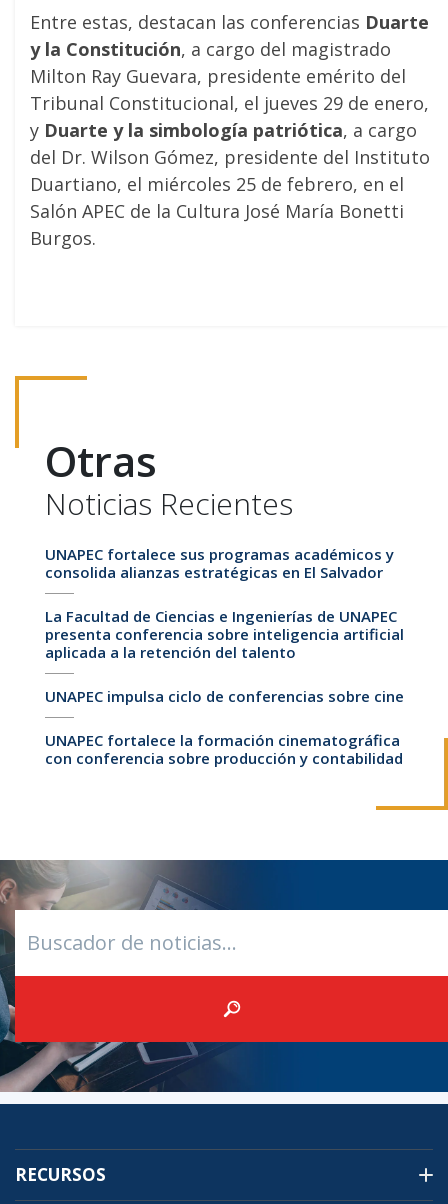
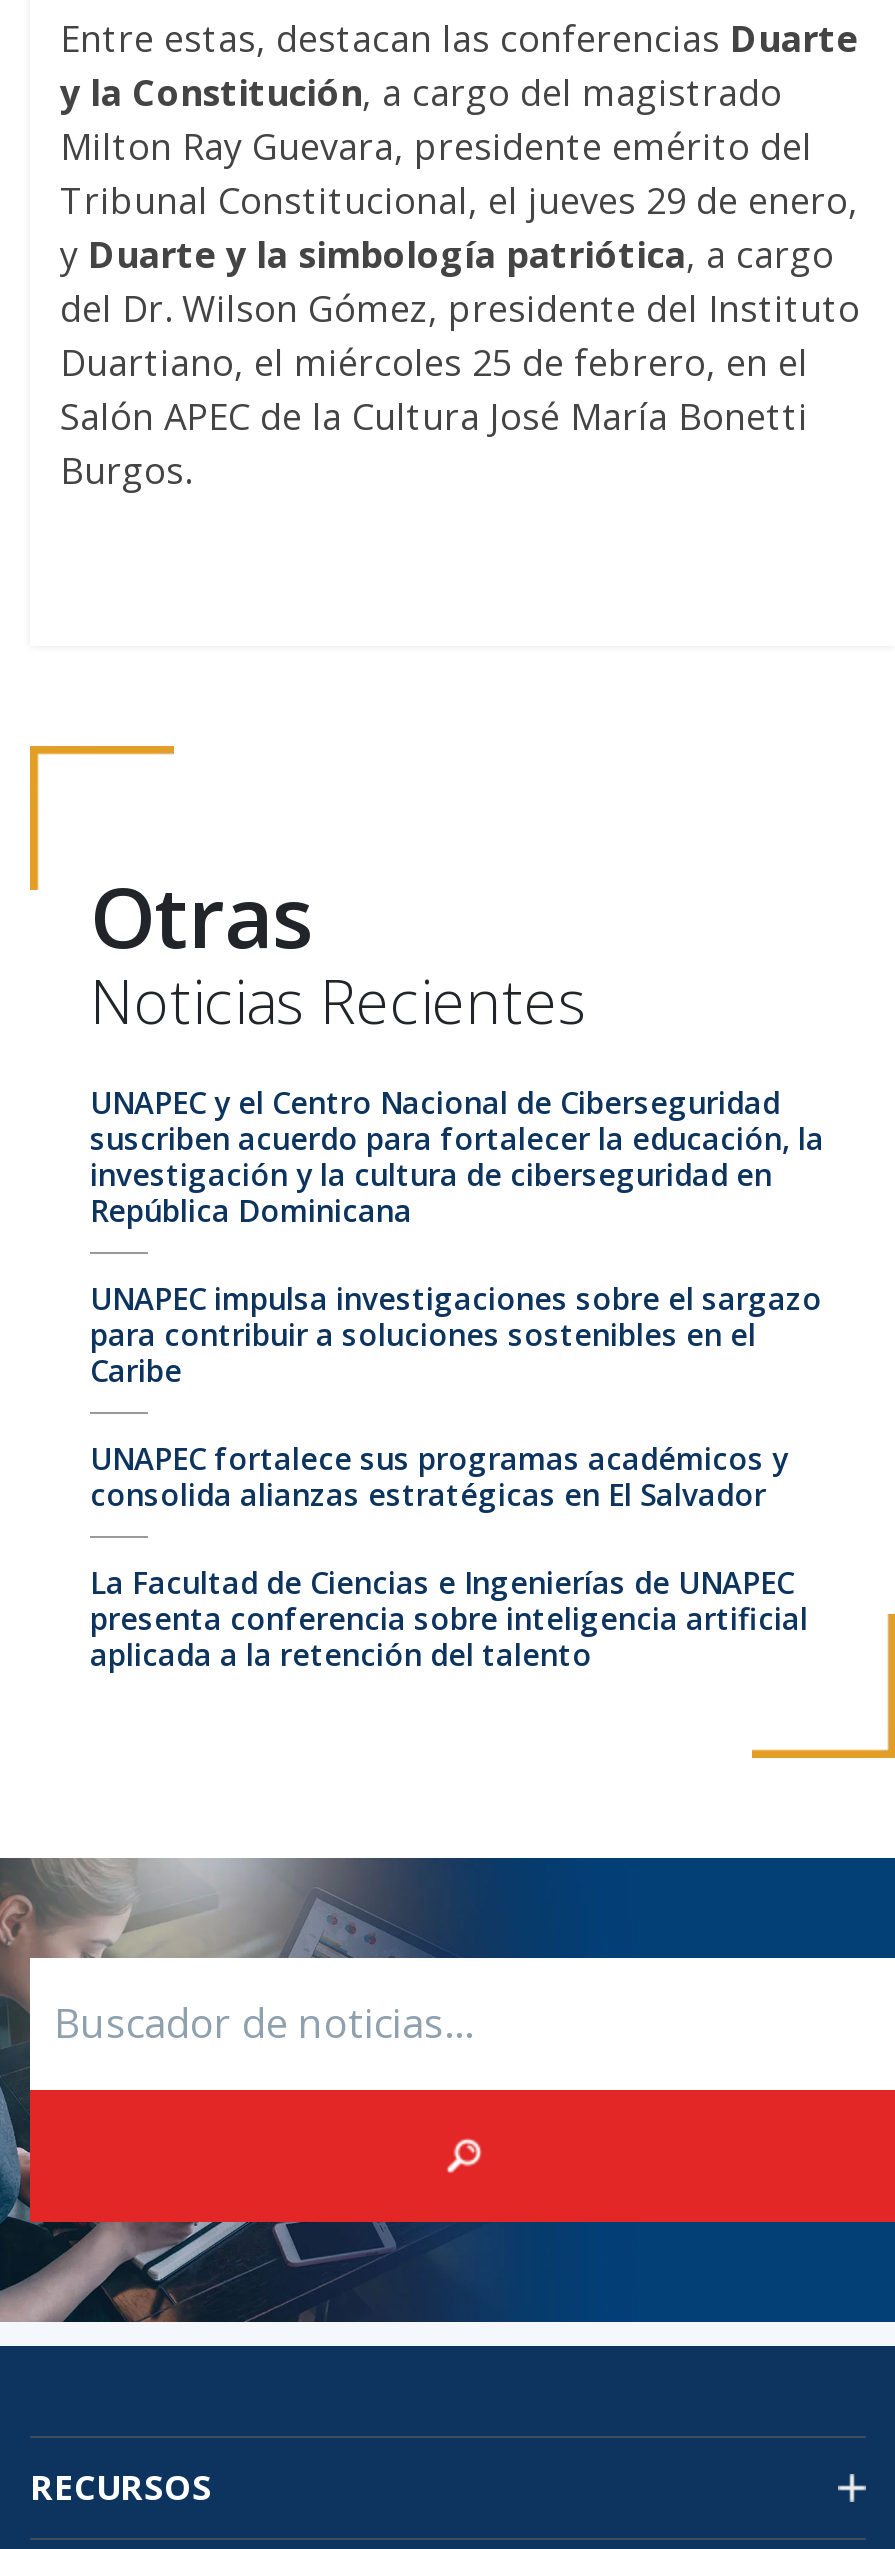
+ UNAPEC y el Centro Nacional de Ciberseguridad
+ suscriben acuerdo para fortalecer la educación, la
+ investigación y la cultura de ciberseguridad en
+ República Dominicana
+ UNAPEC impulsa investigaciones sobre el sargazo
+ para contribuir a soluciones sostenibles en el
+ Caribe

moved down: UNAPEC fortalece sus programas académicos y | consolida alianzas estratégicas en El Salvador | La Facultad de Ciencias e Ingenierías de UNAPEC | presenta conferencia sobre inteligencia artificial | aplicada a la retención del talento

- UNAPEC impulsa ciclo de conferencias sobre cine
- UNAPEC fortalece la formación cinematográfica
- con conferencia sobre producción y contabilidad
